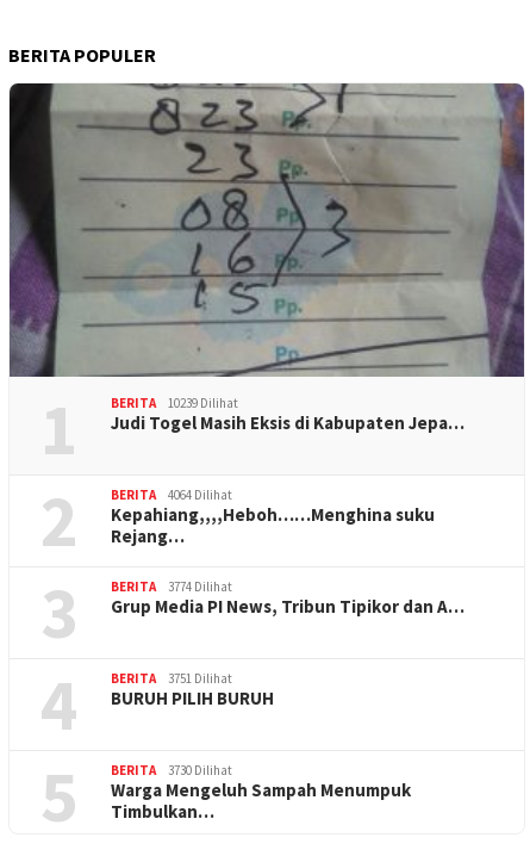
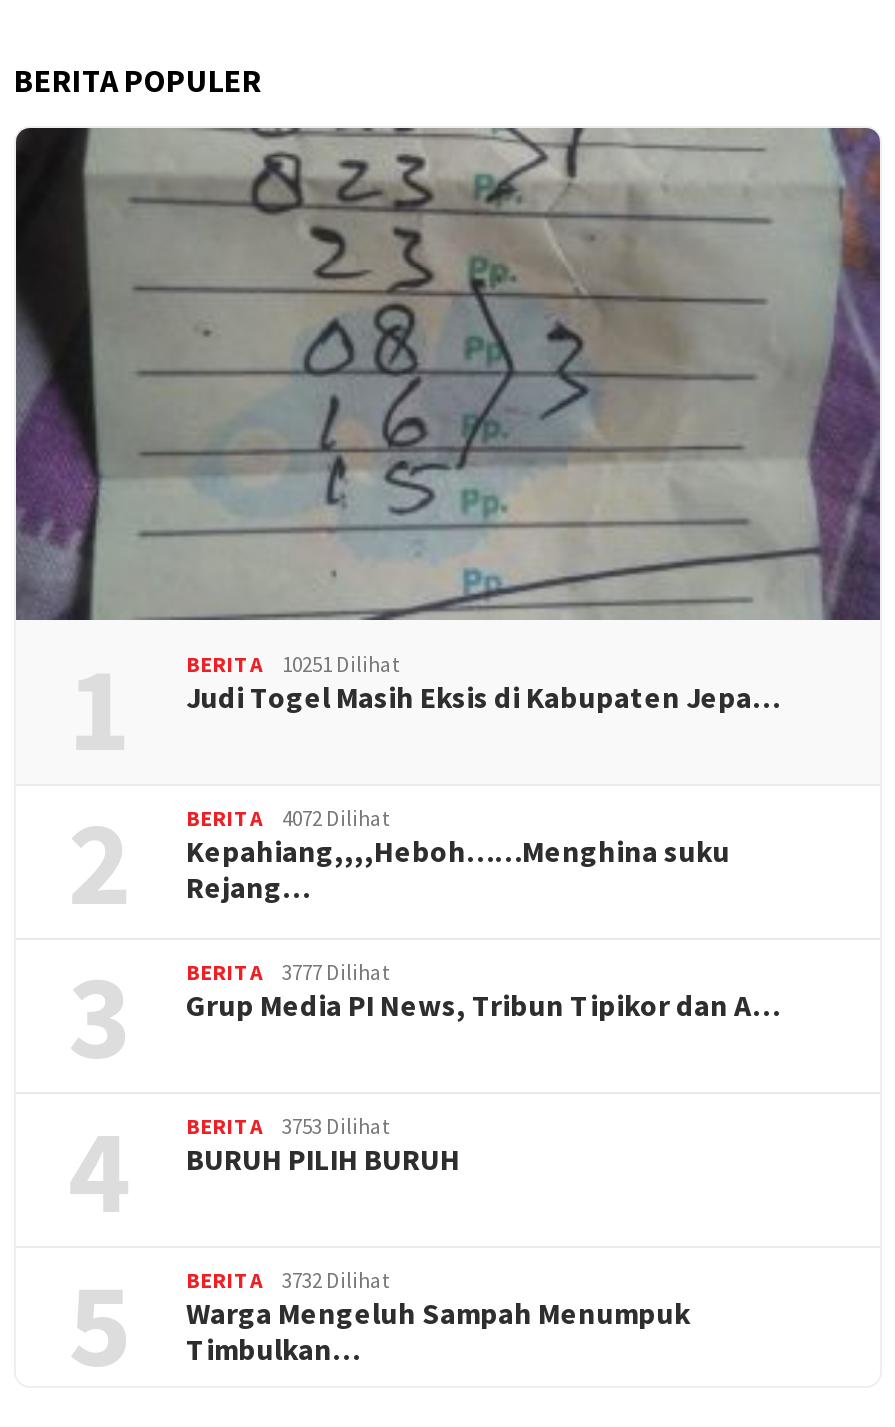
- BERITA 10239 Dilihat
+ BERITA 10251 Dilihat

- BERITA 4064 Dilihat
+ BERITA 4072 Dilihat

- BERITA 3774 Dilihat
+ BERITA 3777 Dilihat

- BERITA 3751 Dilihat
+ BERITA 3753 Dilihat

- BERITA 3730 Dilihat
+ BERITA 3732 Dilihat
